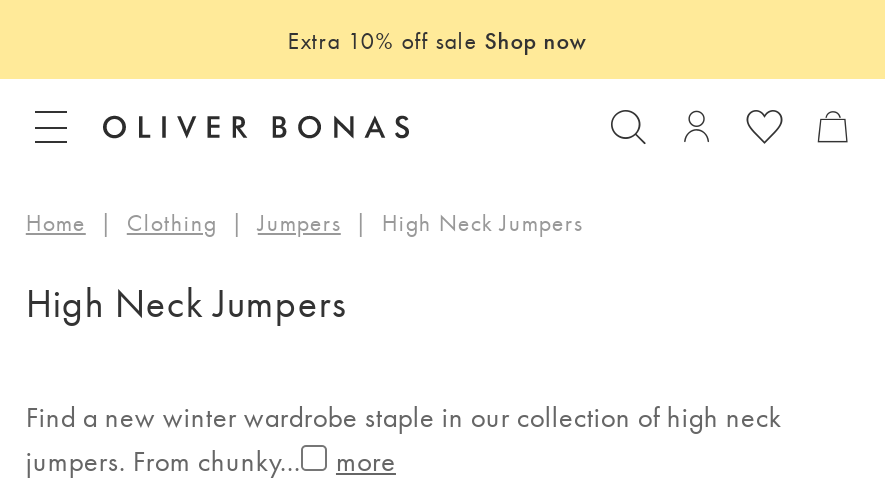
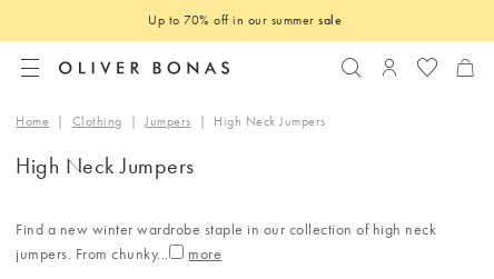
- Extra 10% off sale Shop now
+ Up to 70% off in our summer sale
